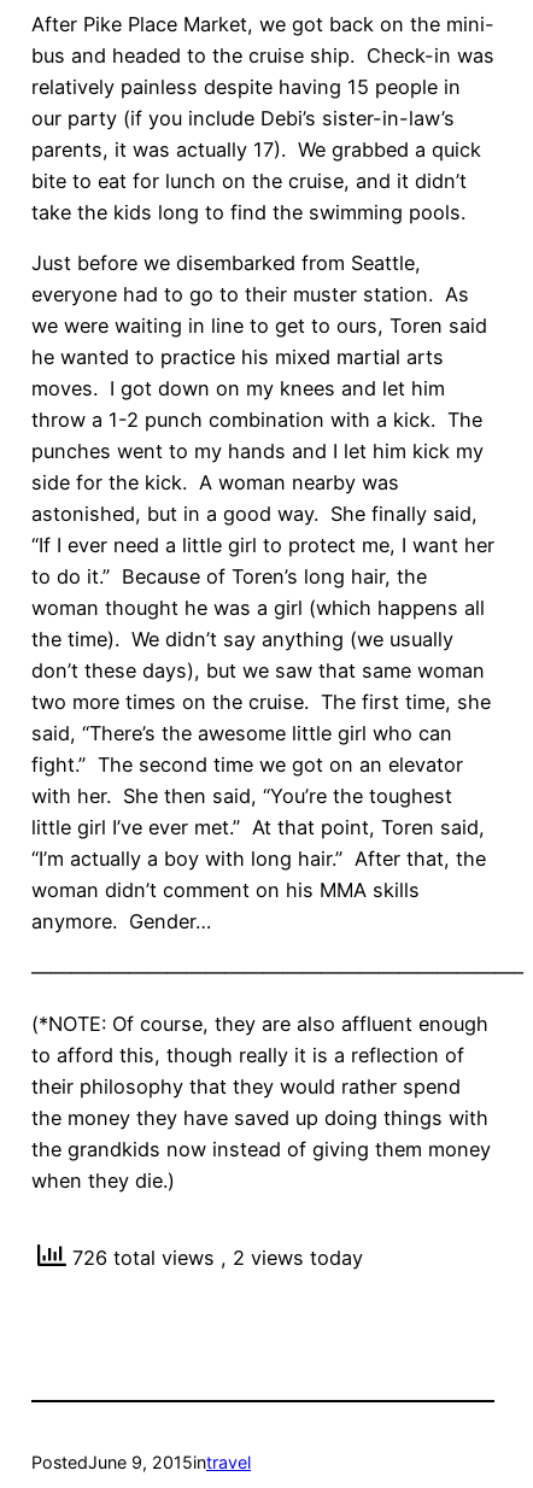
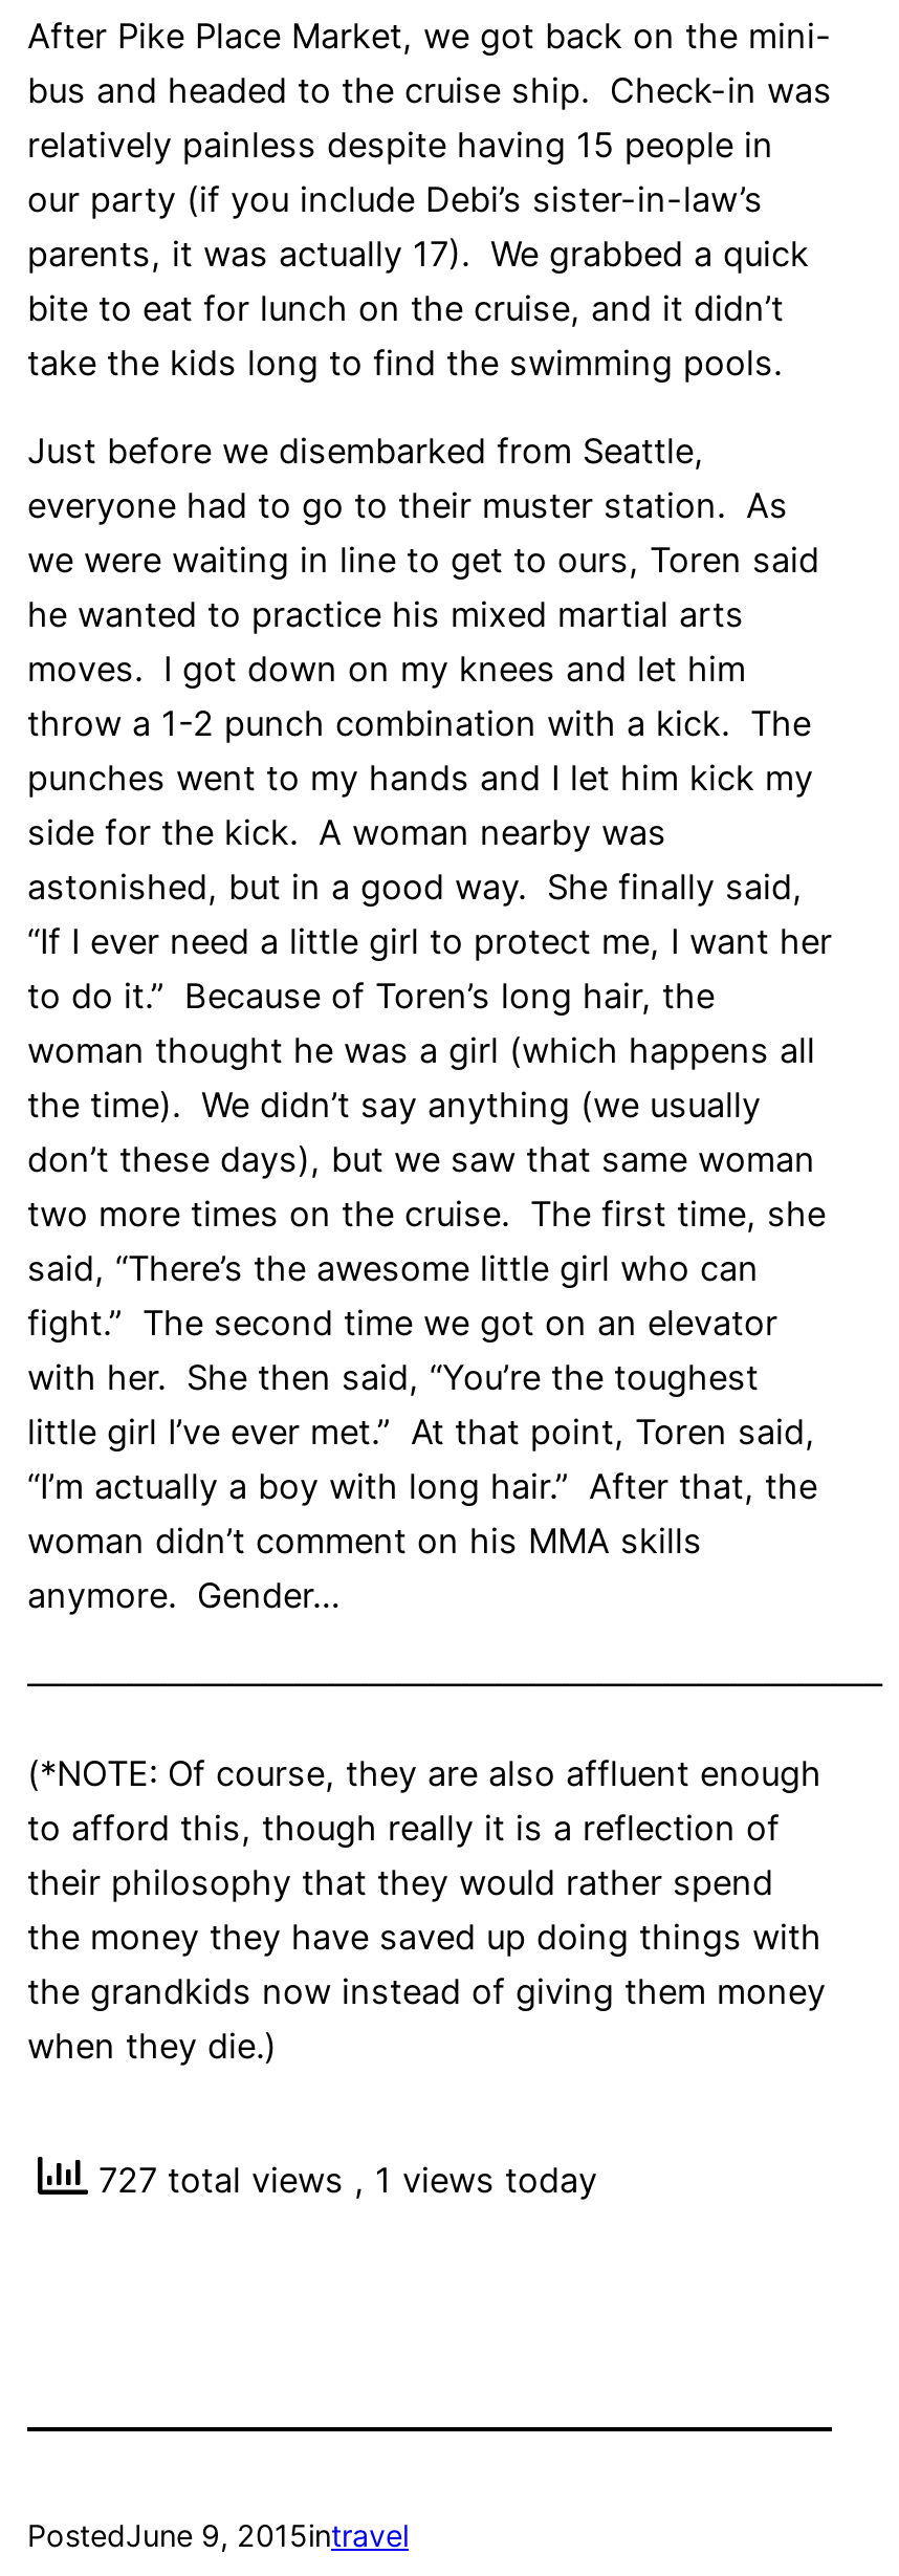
- 726 total views, 2 views today
+ 727 total views, 1 views today
